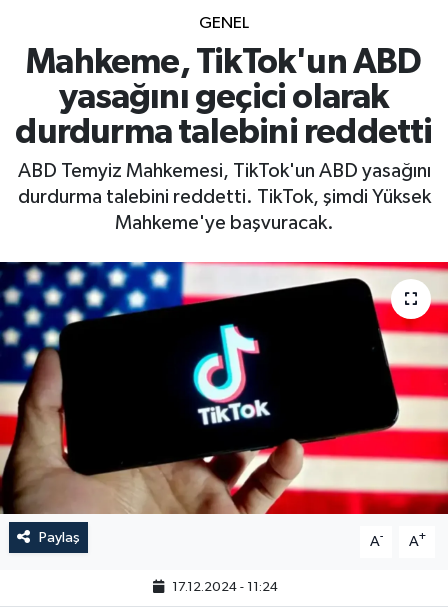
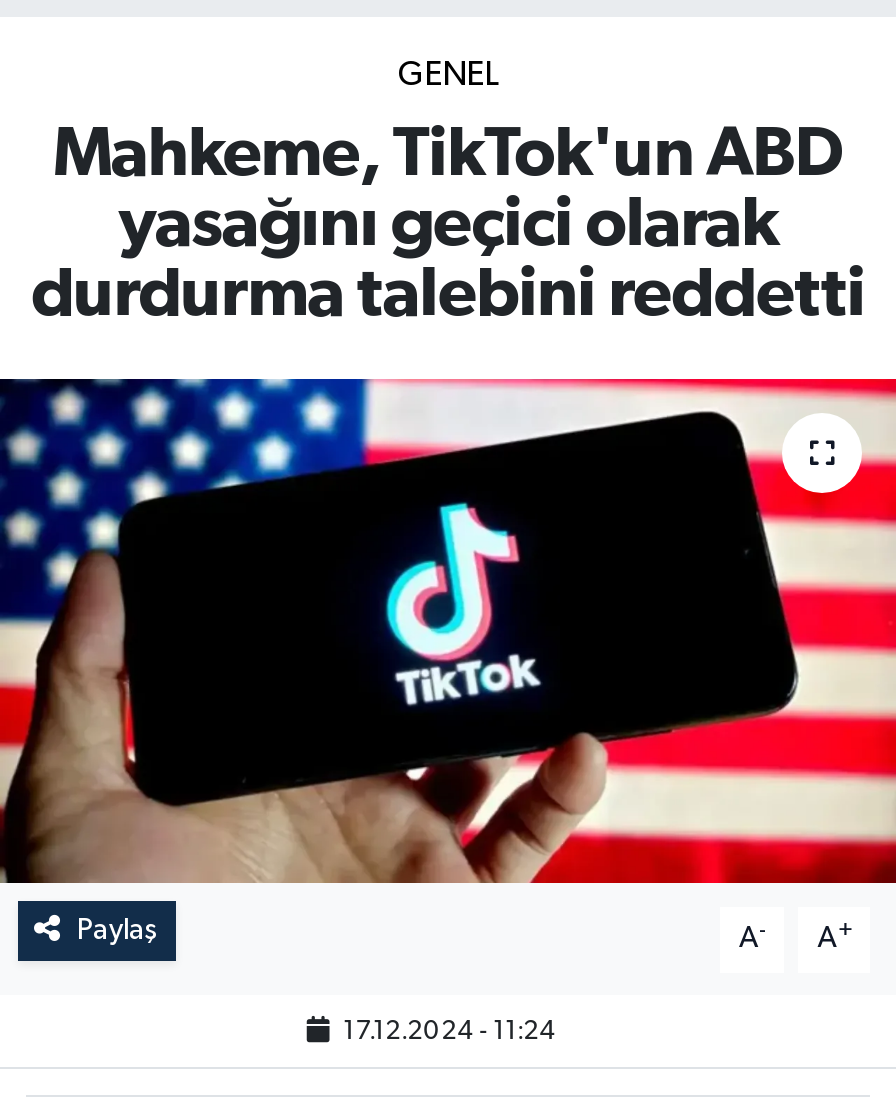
- ABD Temyiz Mahkemesi, TikTok'un ABD yasağını
- durdurma talebini reddetti. TikTok, şimdi Yüksek
- Mahkeme'ye başvuracak.
